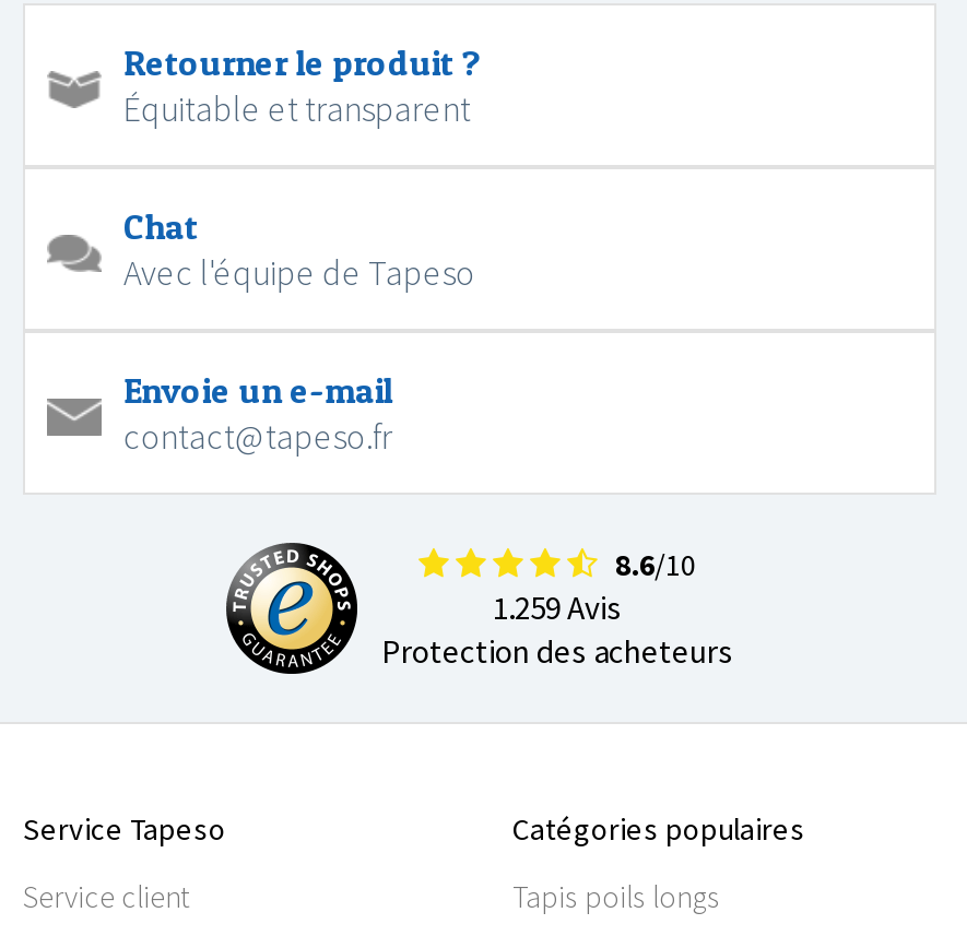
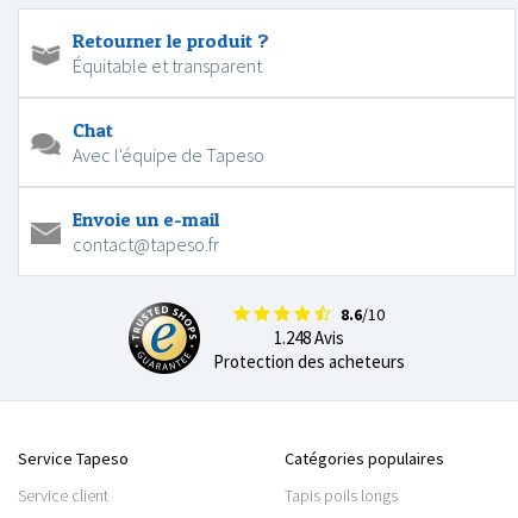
- 1.259 Avis
+ 1.248 Avis
